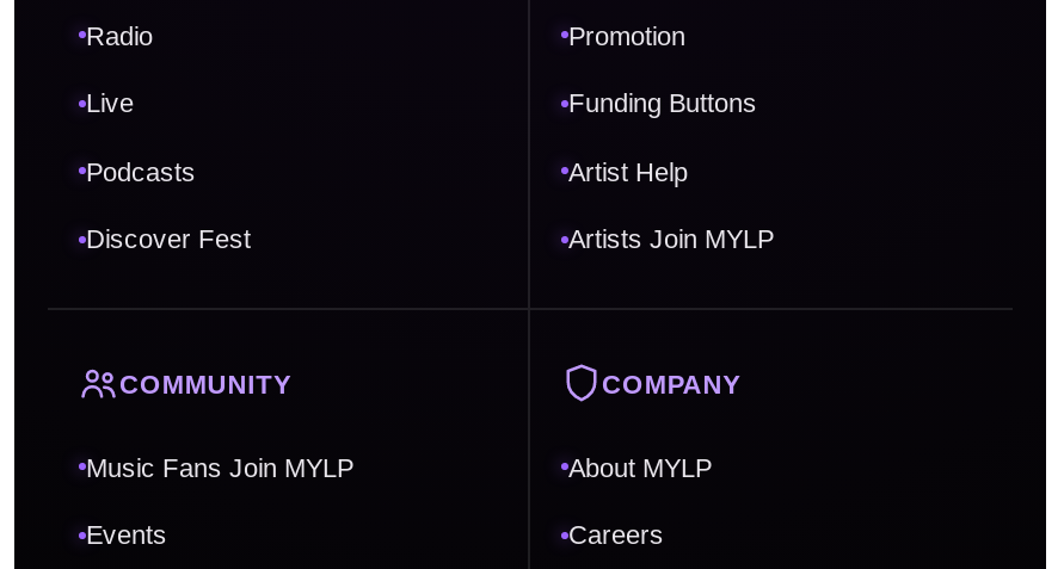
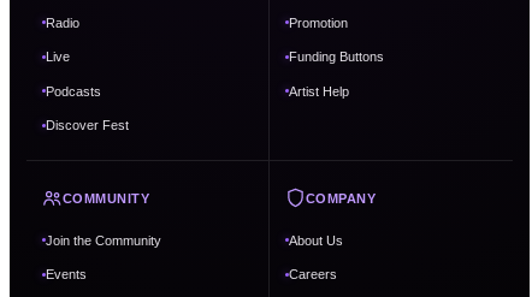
- Artists Join MYLP

- Music Fans Join MYLP
+ Join the Community

- About MYLP
+ About Us
